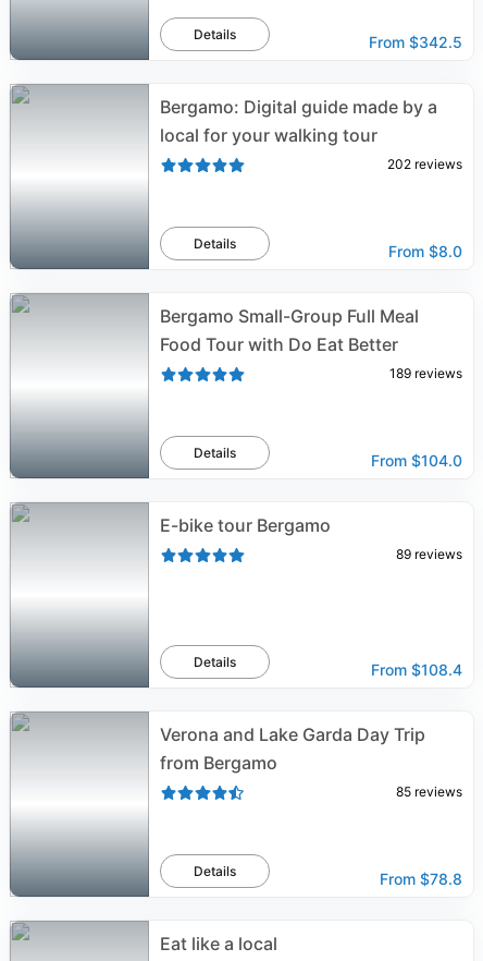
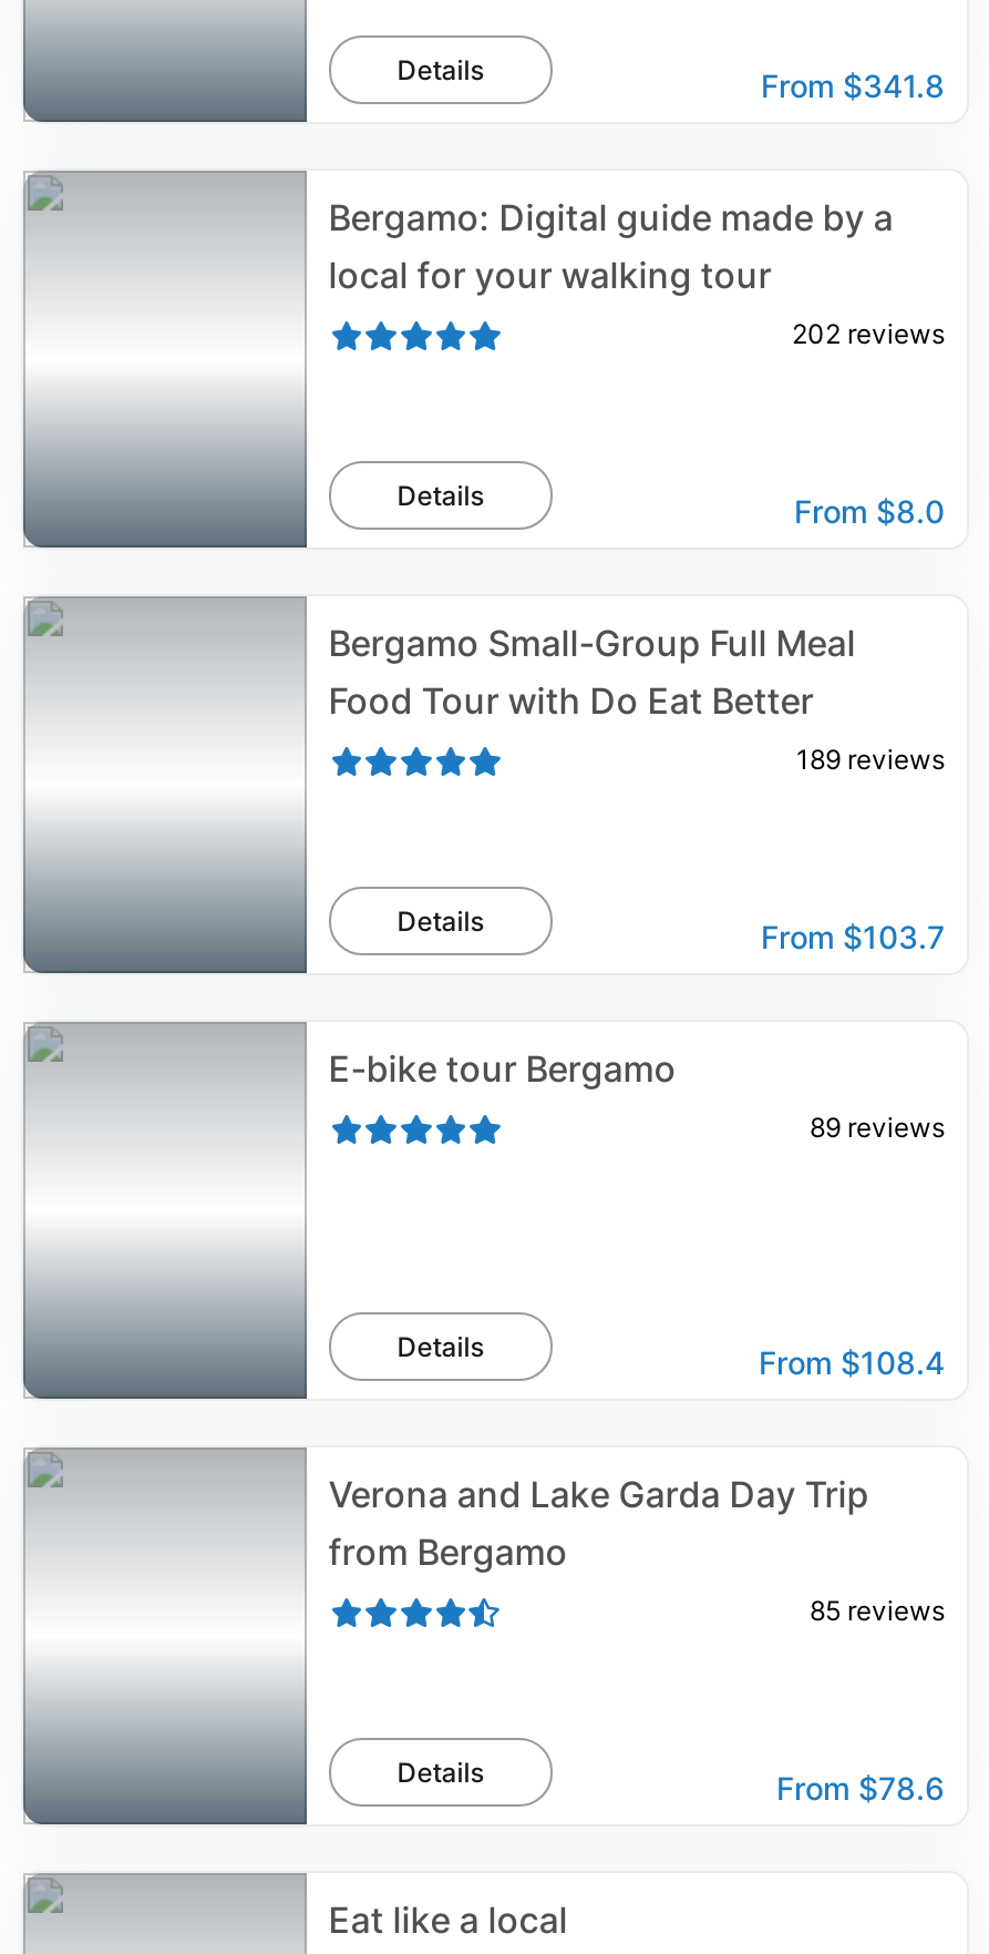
- From $342.5
+ From $341.8

- From $104.0
+ From $103.7

- From $78.8
+ From $78.6
